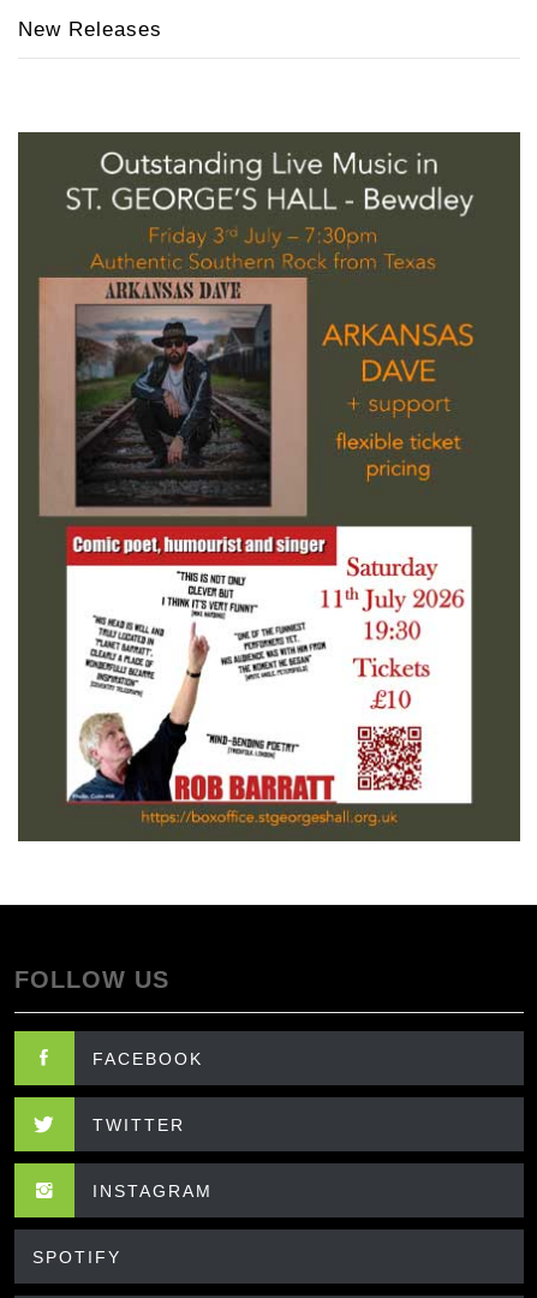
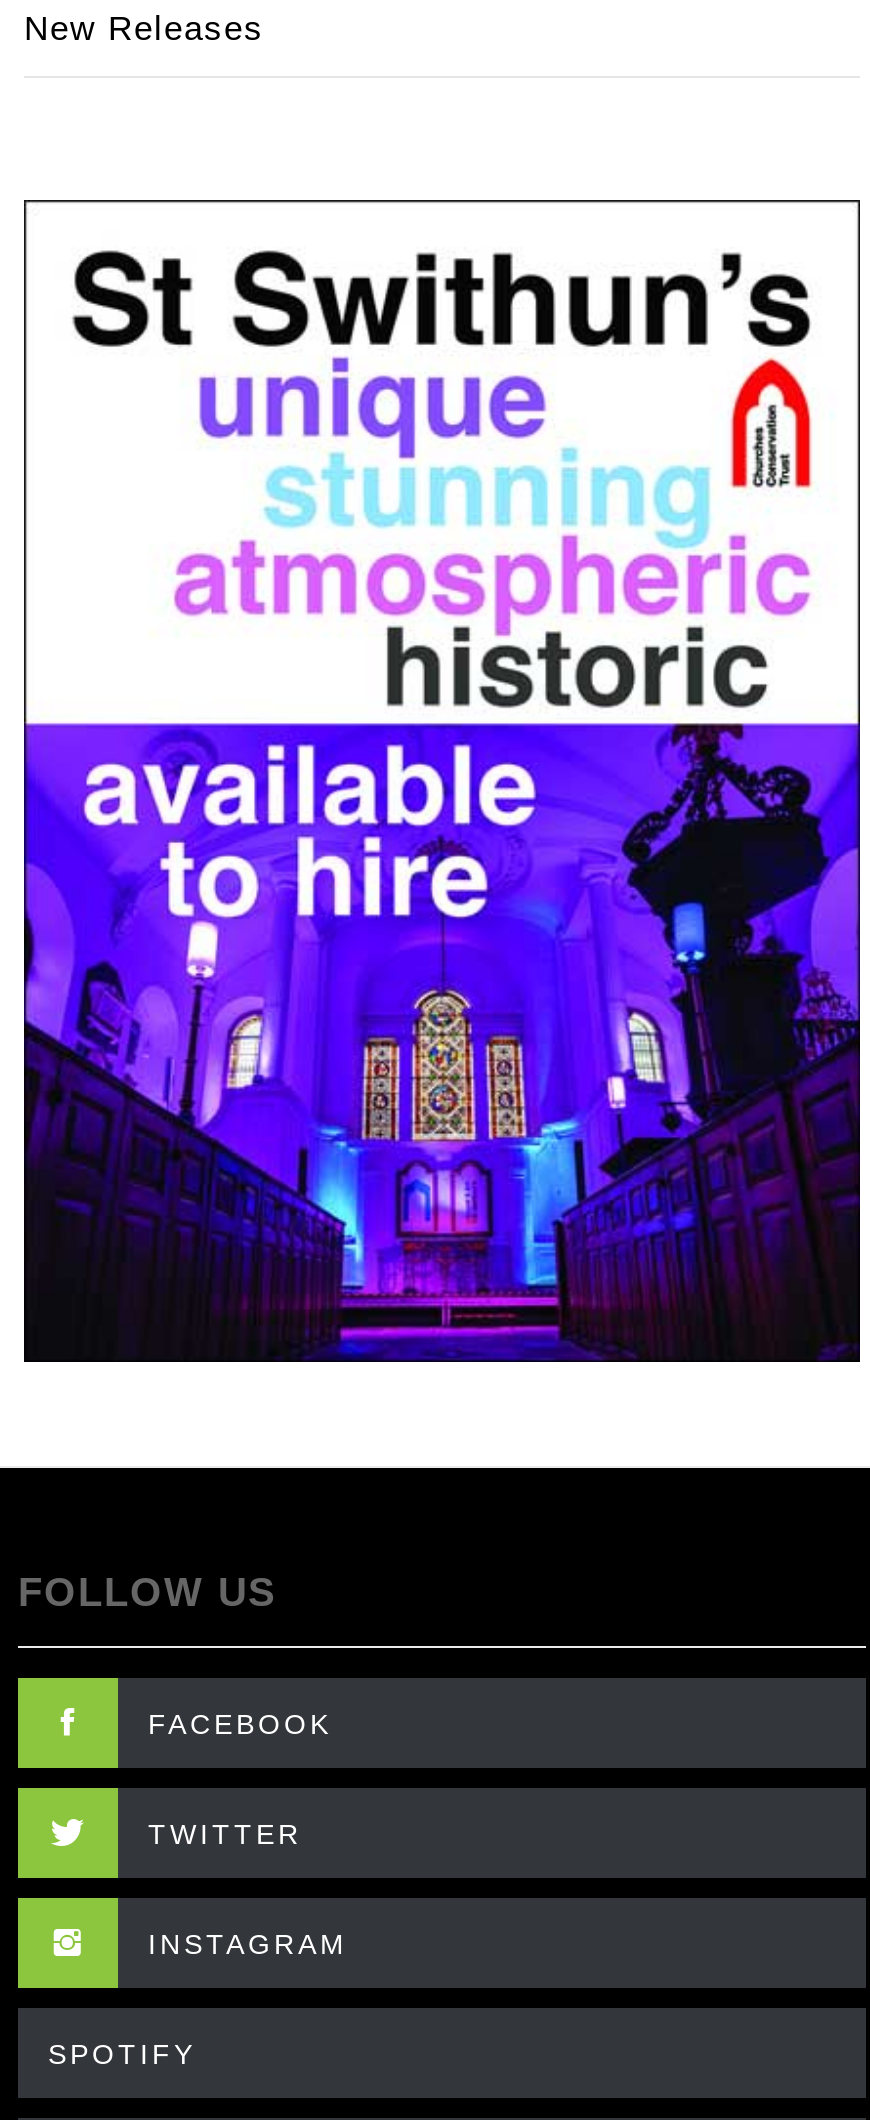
- [image]
+ [image]
